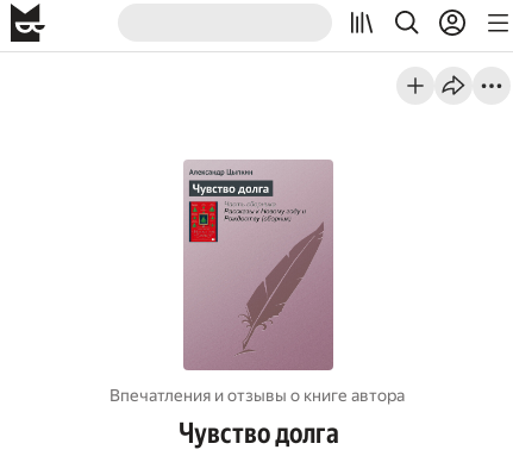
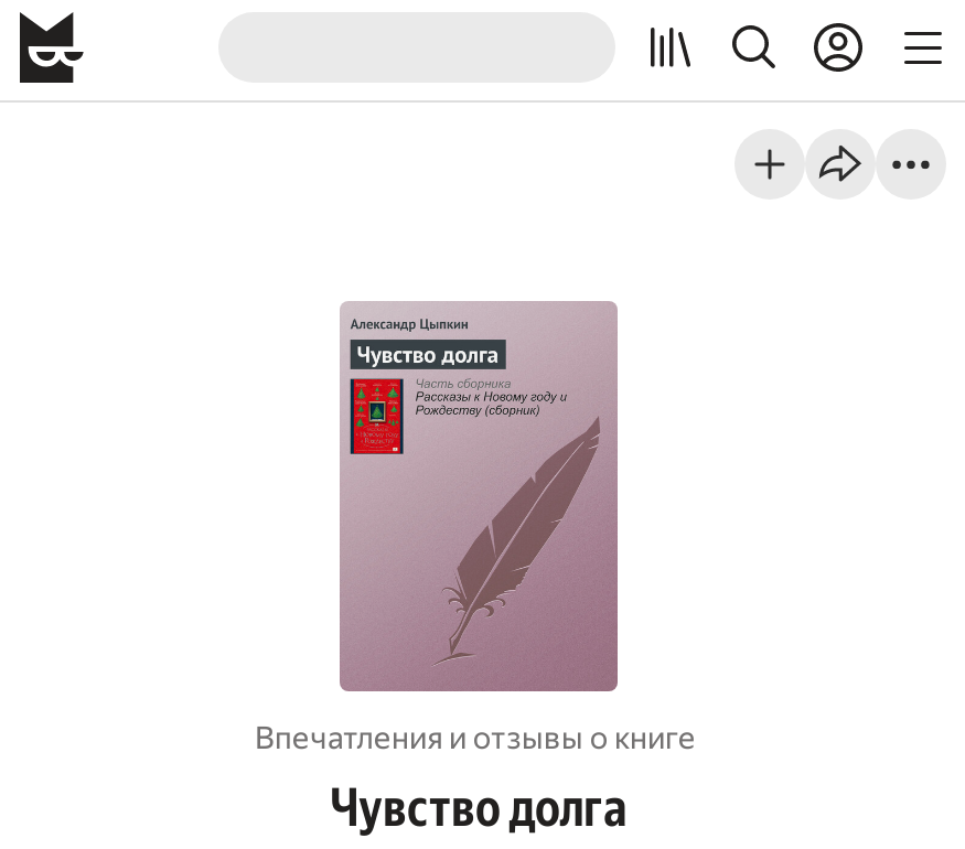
- Впечатления и отзывы о книге автора
+ Впечатления и отзывы о книге
